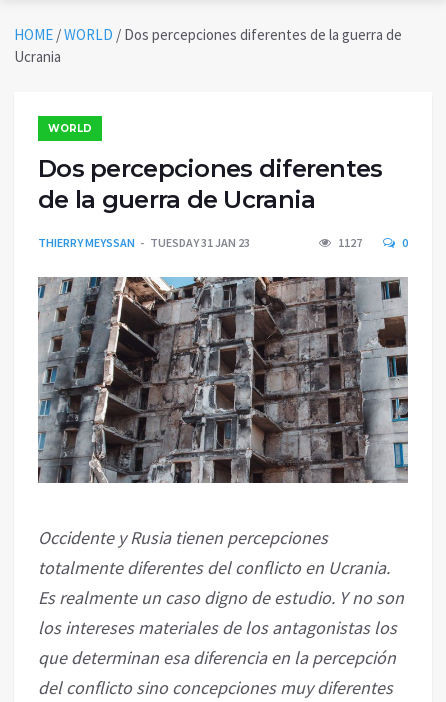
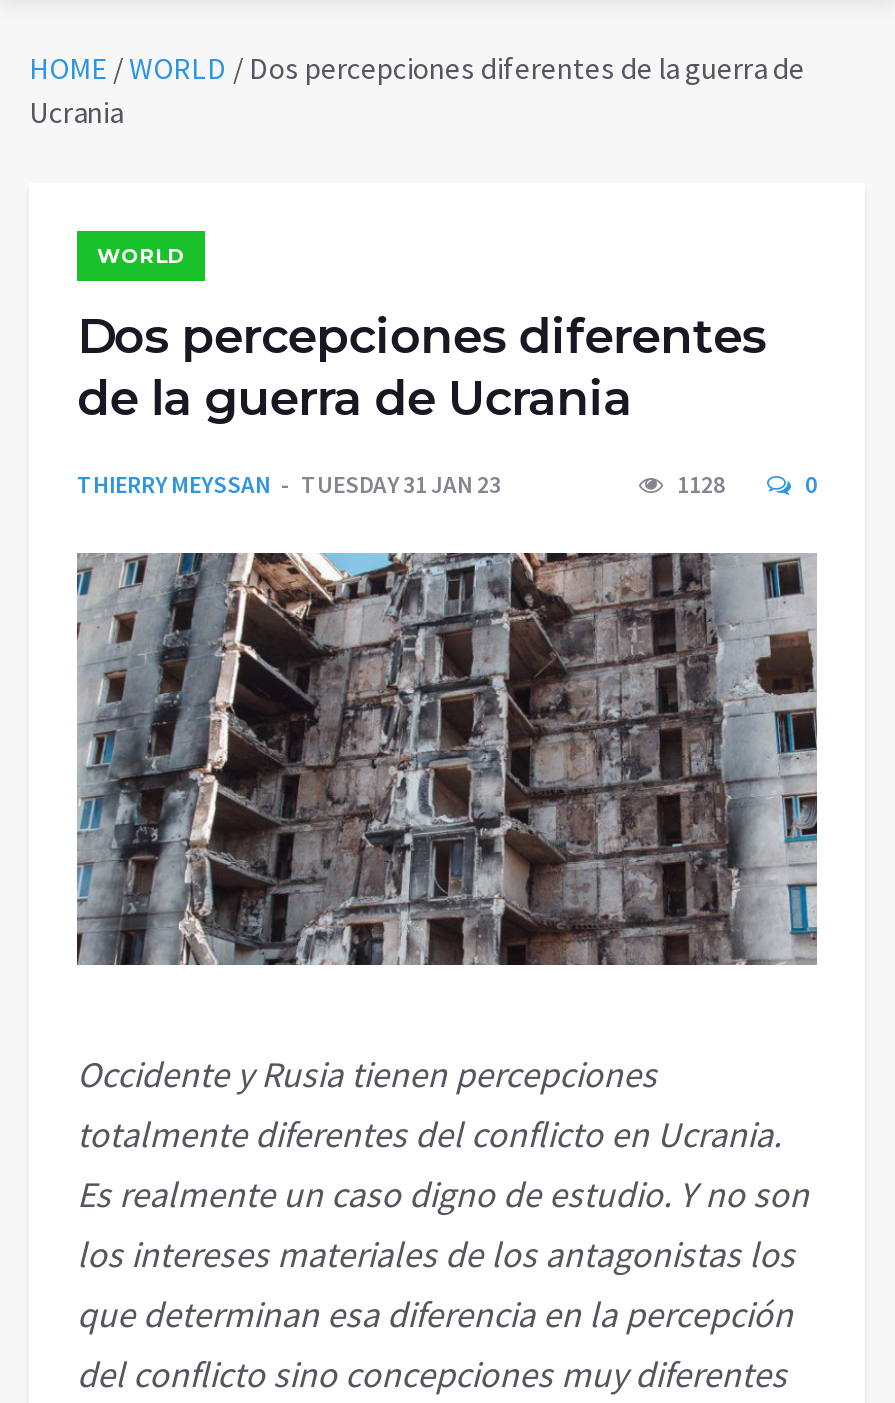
- 1127
+ 1128
